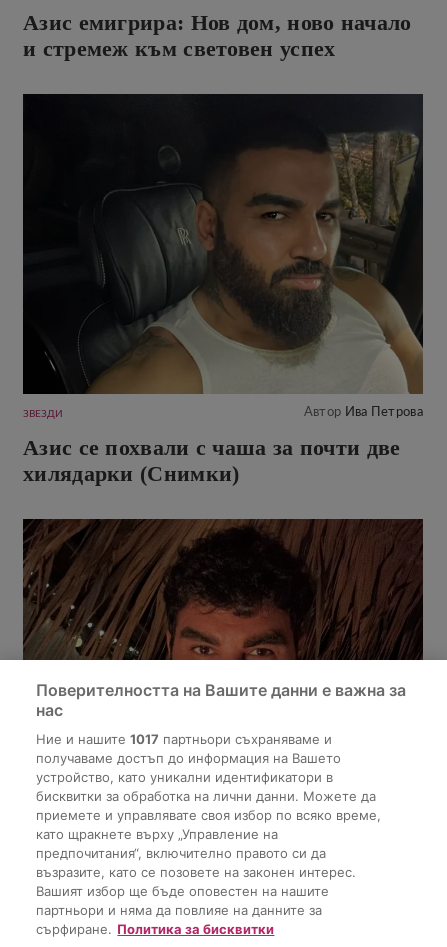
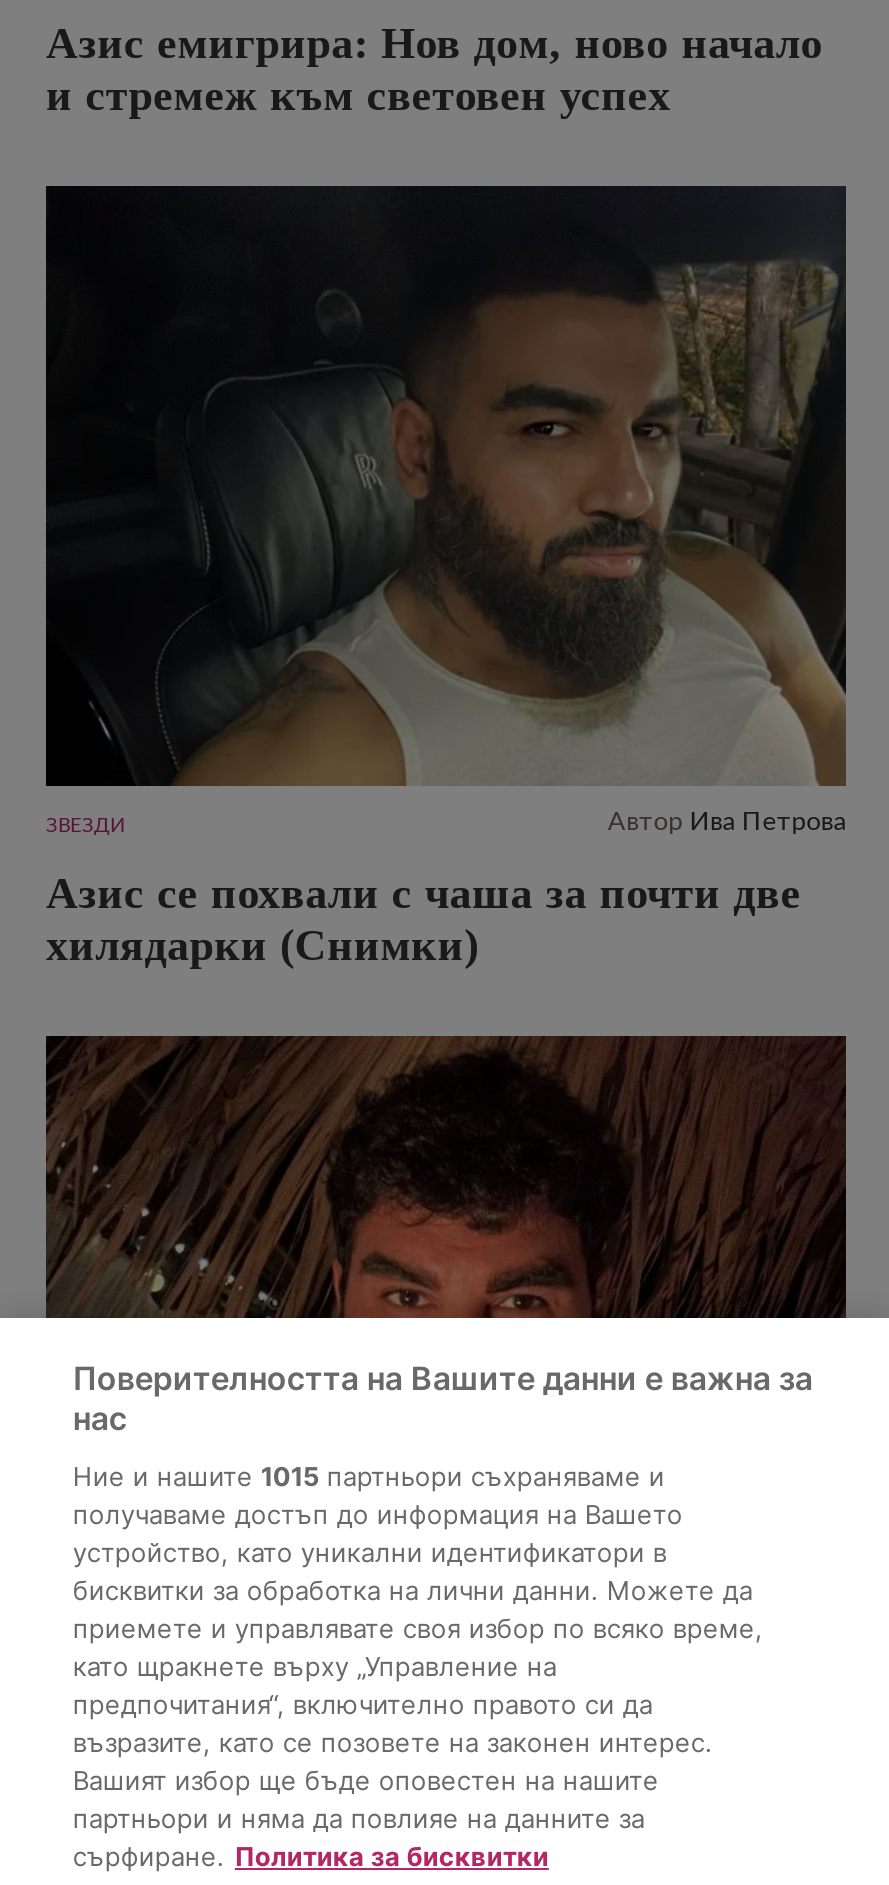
- Ние и нашите 1017 партньори съхраняваме и
+ Ние и нашите 1015 партньори съхраняваме и
